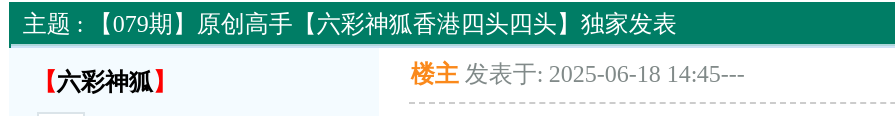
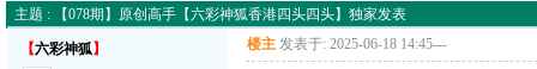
- 主题 : 【079期】原创高手【六彩神狐香港四头四头】独家发表
+ 主题 : 【078期】原创高手【六彩神狐香港四头四头】独家发表
